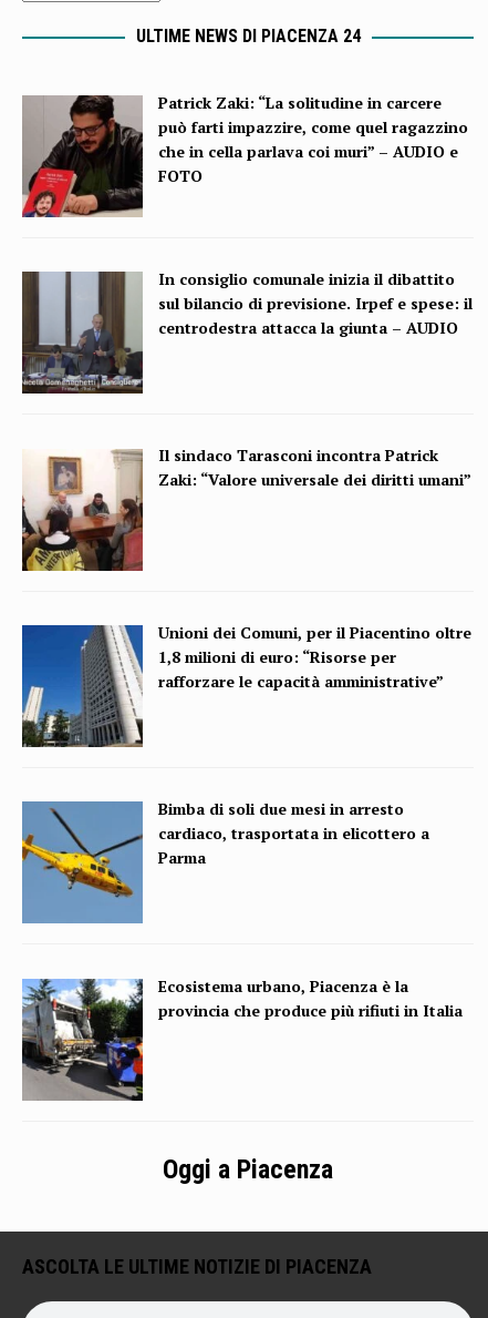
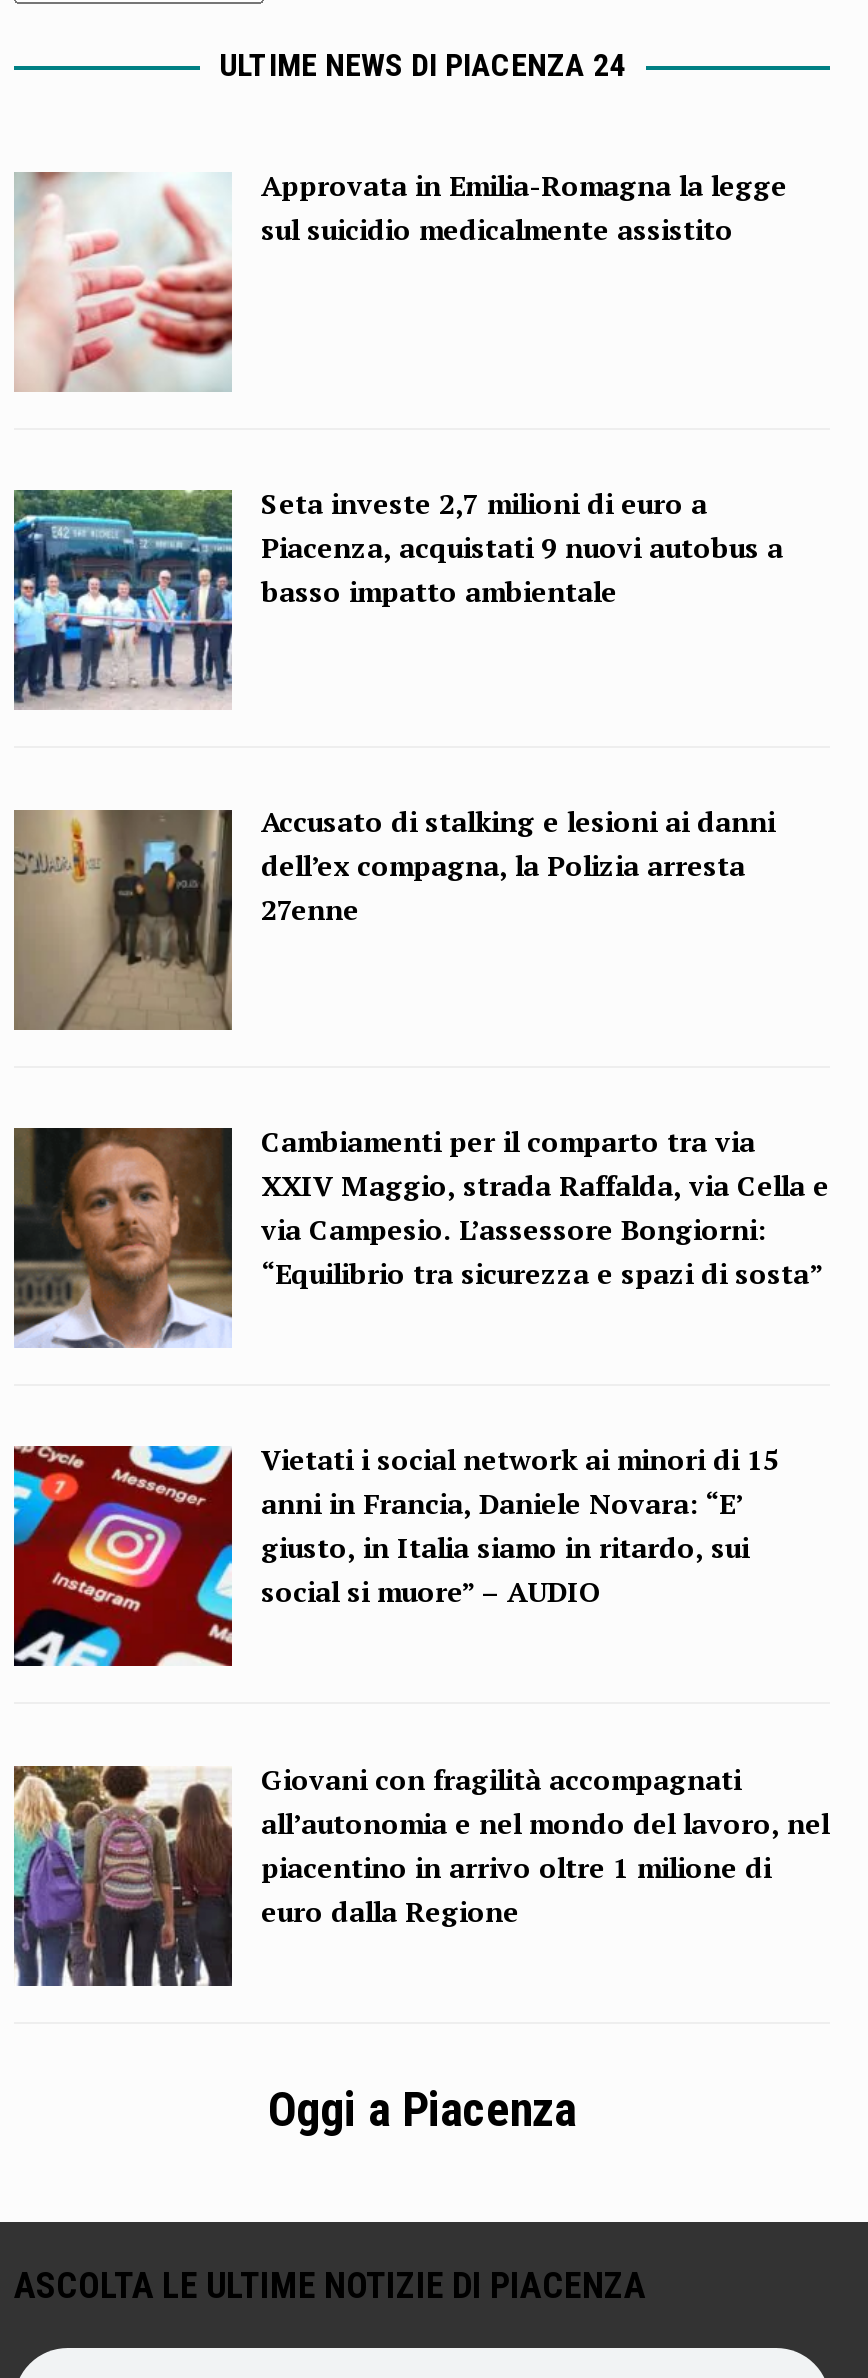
- [image]
- Patrick Zaki: “La solitudine in carcere
- può farti impazzire, come quel ragazzino
- che in cella parlava coi muri” – AUDIO e
- FOTO
+ [image]
+ Approvata in Emilia-Romagna la legge
+ sul suicidio medicalmente assistito

- [image]
- In consiglio comunale inizia il dibattito
- sul bilancio di previsione. Irpef e spese: il
- centrodestra attacca la giunta – AUDIO
+ [image]
+ Seta investe 2,7 milioni di euro a
+ Piacenza, acquistati 9 nuovi autobus a
+ basso impatto ambientale

- [image]
- Il sindaco Tarasconi incontra Patrick
- Zaki: “Valore universale dei diritti umani”
+ [image]
+ Accusato di stalking e lesioni ai danni
+ dell’ex compagna, la Polizia arresta
+ 27enne

- [image]
- Unioni dei Comuni, per il Piacentino oltre
- 1,8 milioni di euro: “Risorse per
- rafforzare le capacità amministrative”
+ [image]
+ Cambiamenti per il comparto tra via
+ XXIV Maggio, strada Raffalda, via Cella e
+ via Campesio. L’assessore Bongiorni:
+ “Equilibrio tra sicurezza e spazi di sosta”

- [image]
- Bimba di soli due mesi in arresto
- cardiaco, trasportata in elicottero a
- Parma
+ [image]
+ Vietati i social network ai minori di 15
+ anni in Francia, Daniele Novara: “E’
+ giusto, in Italia siamo in ritardo, sui
+ social si muore” – AUDIO

- [image]
- Ecosistema urbano, Piacenza è la
- provincia che produce più rifiuti in Italia
+ [image]
+ Giovani con fragilità accompagnati
+ all’autonomia e nel mondo del lavoro, nel
+ piacentino in arrivo oltre 1 milione di
+ euro dalla Regione
